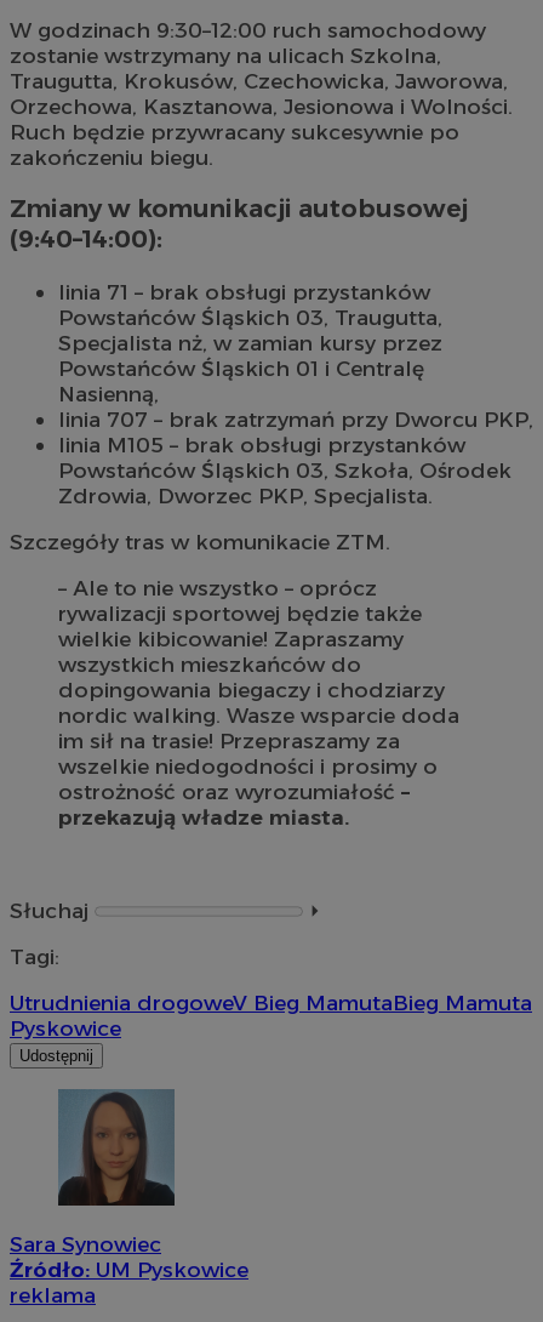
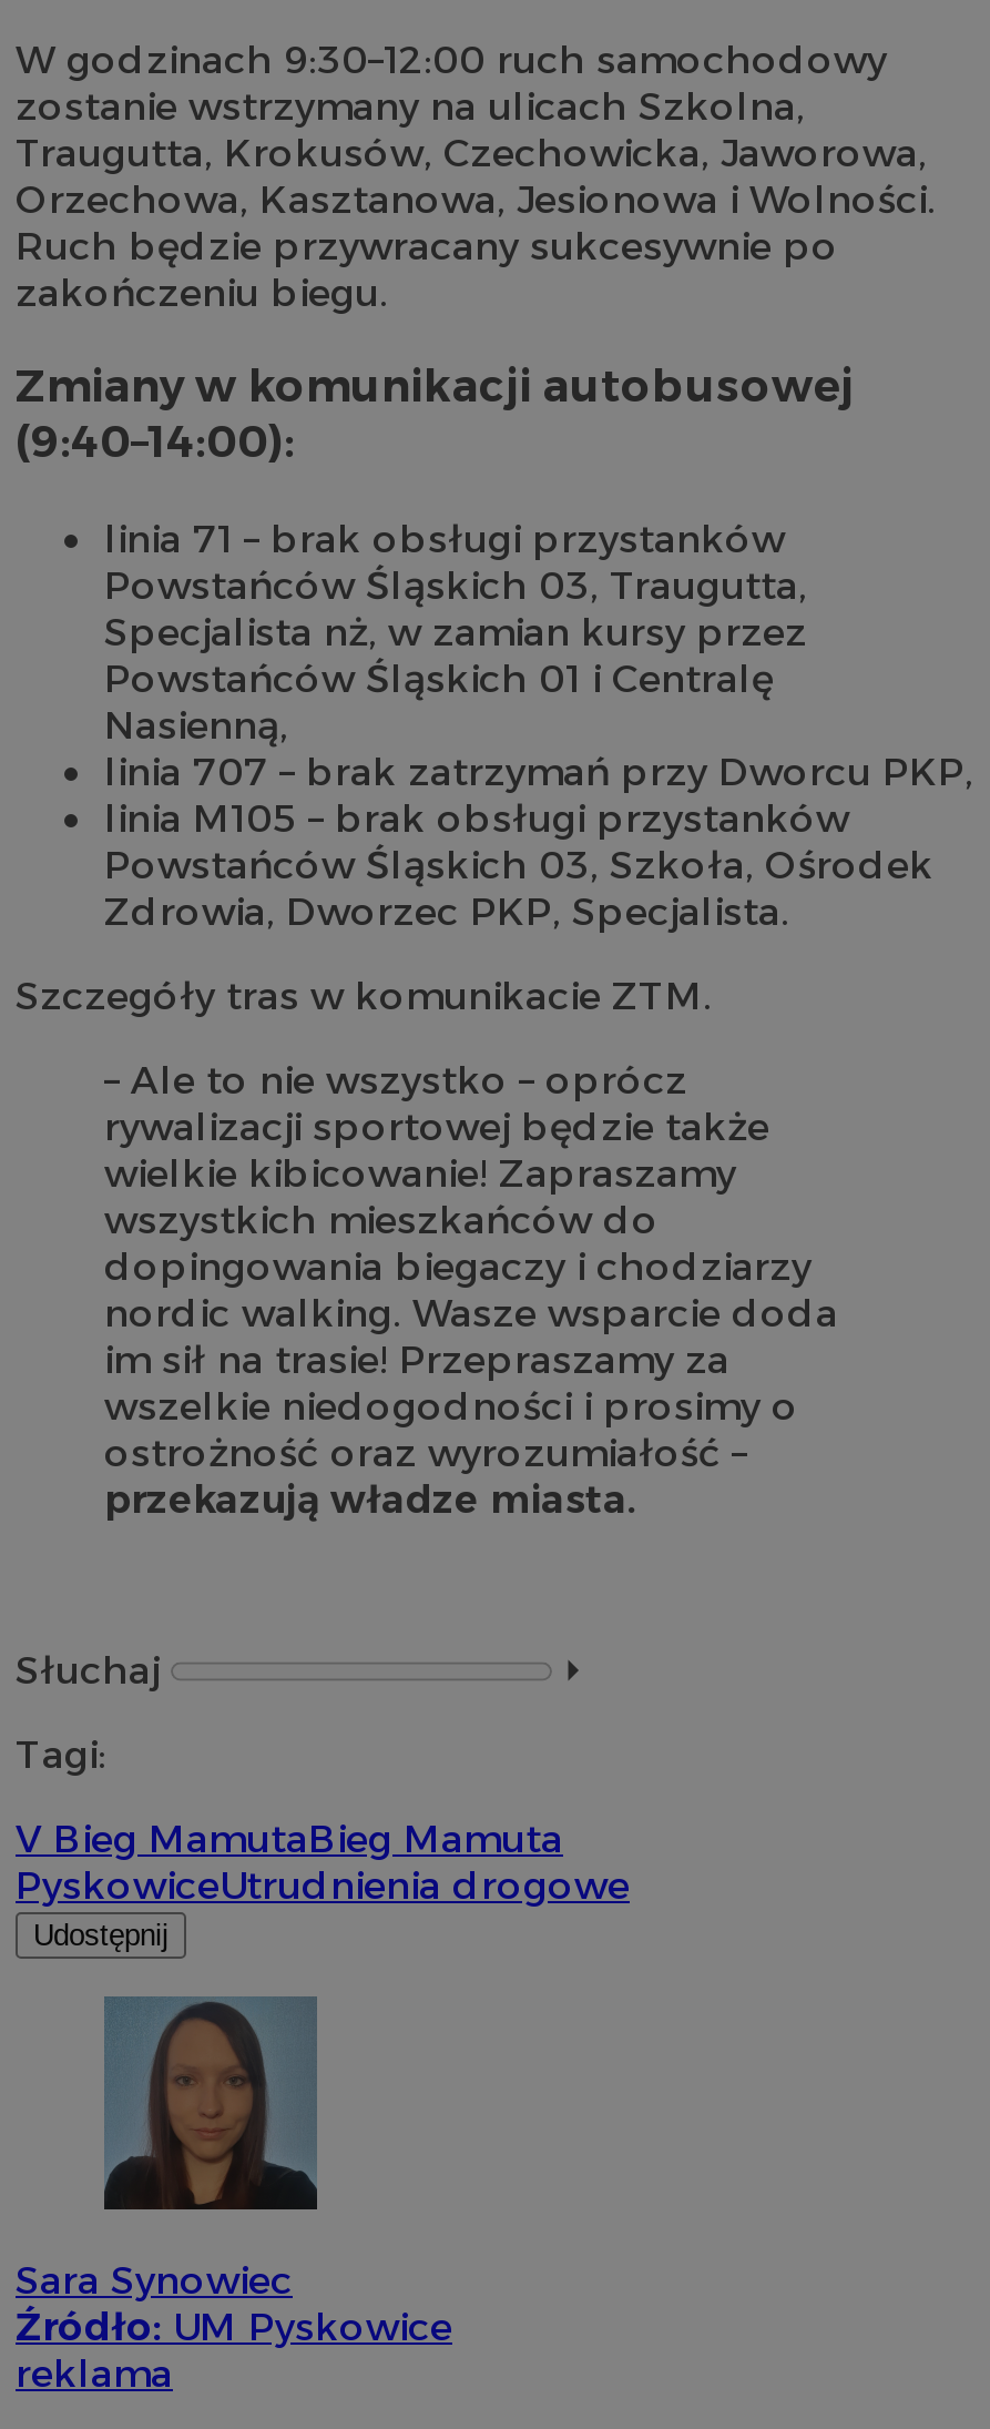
- Utrudnienia drogoweV Bieg MamutaBieg Mamuta
- Pyskowice
+ V Bieg MamutaBieg Mamuta
+ PyskowiceUtrudnienia drogowe
